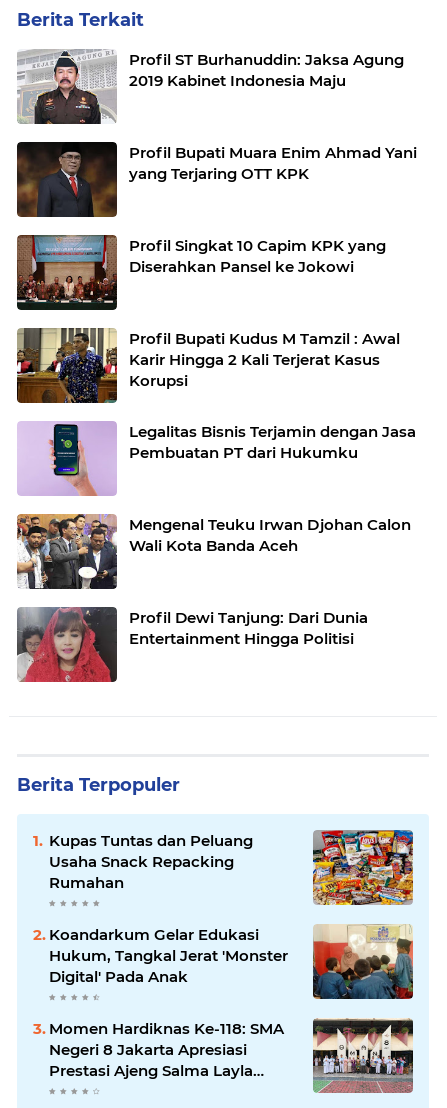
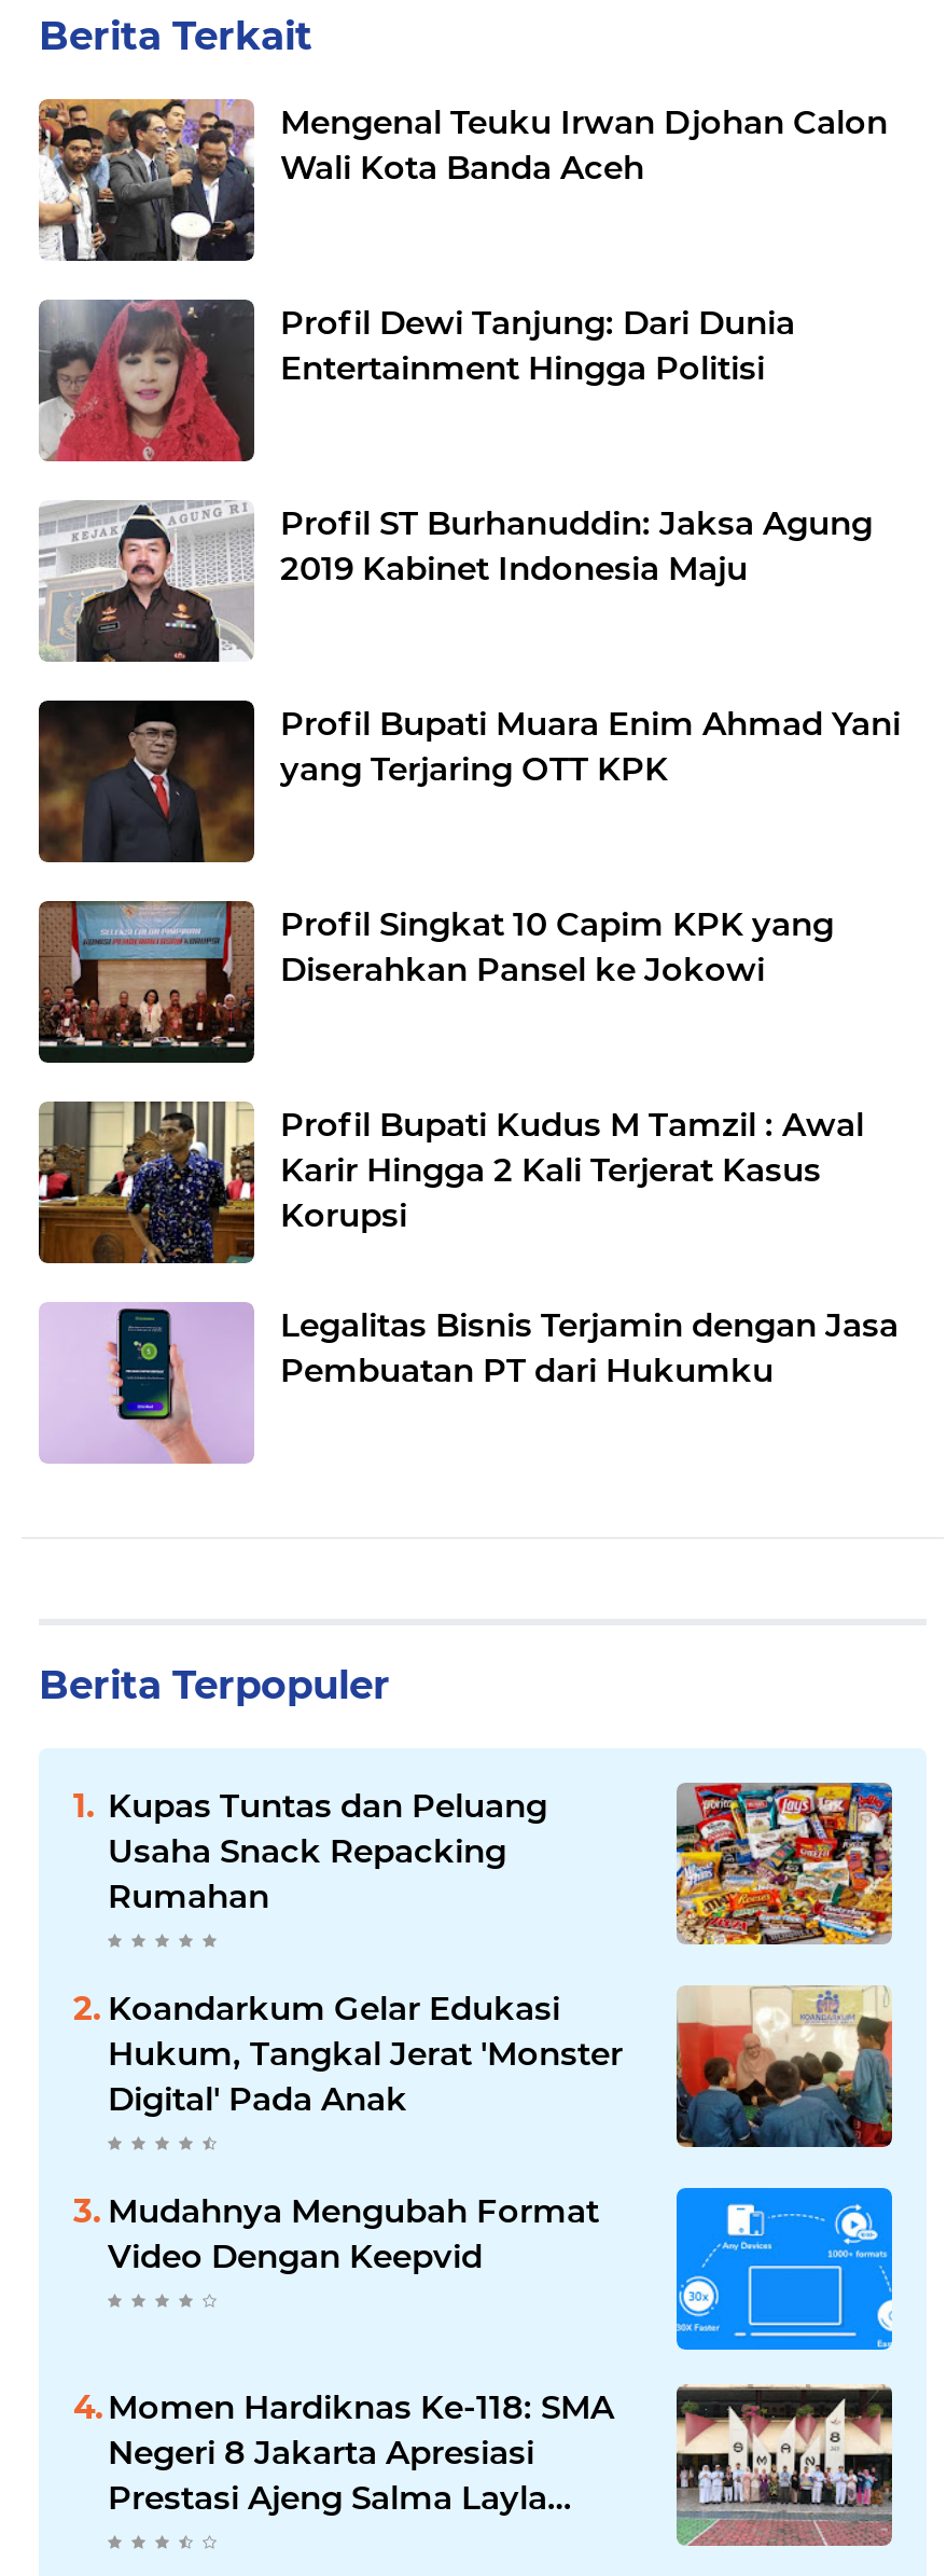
moved down: [image] | Profil ST Burhanuddin: Jaksa Agung | 2019 Kabinet Indonesia Maju | ... | Legalitas Bisnis Terjamin dengan Jasa | Pembuatan PT dari Hukumku

moved up: [image] | Mengenal Teuku Irwan Djohan Calon | Wali Kota Banda Aceh

moved up: [image] | Profil Dewi Tanjung: Dari Dunia | Entertainment Hingga Politisi

+ [image]
+ Mudahnya Mengubah Format
+ Video Dengan Keepvid
